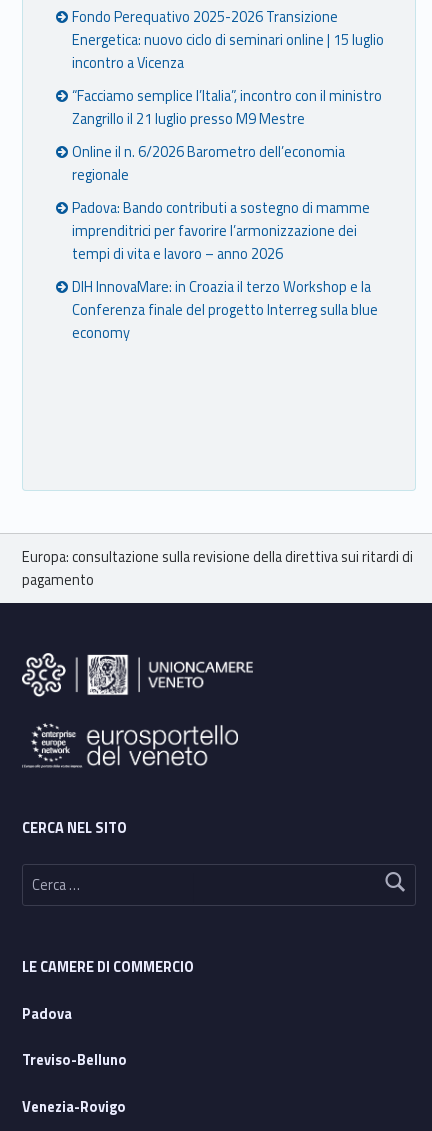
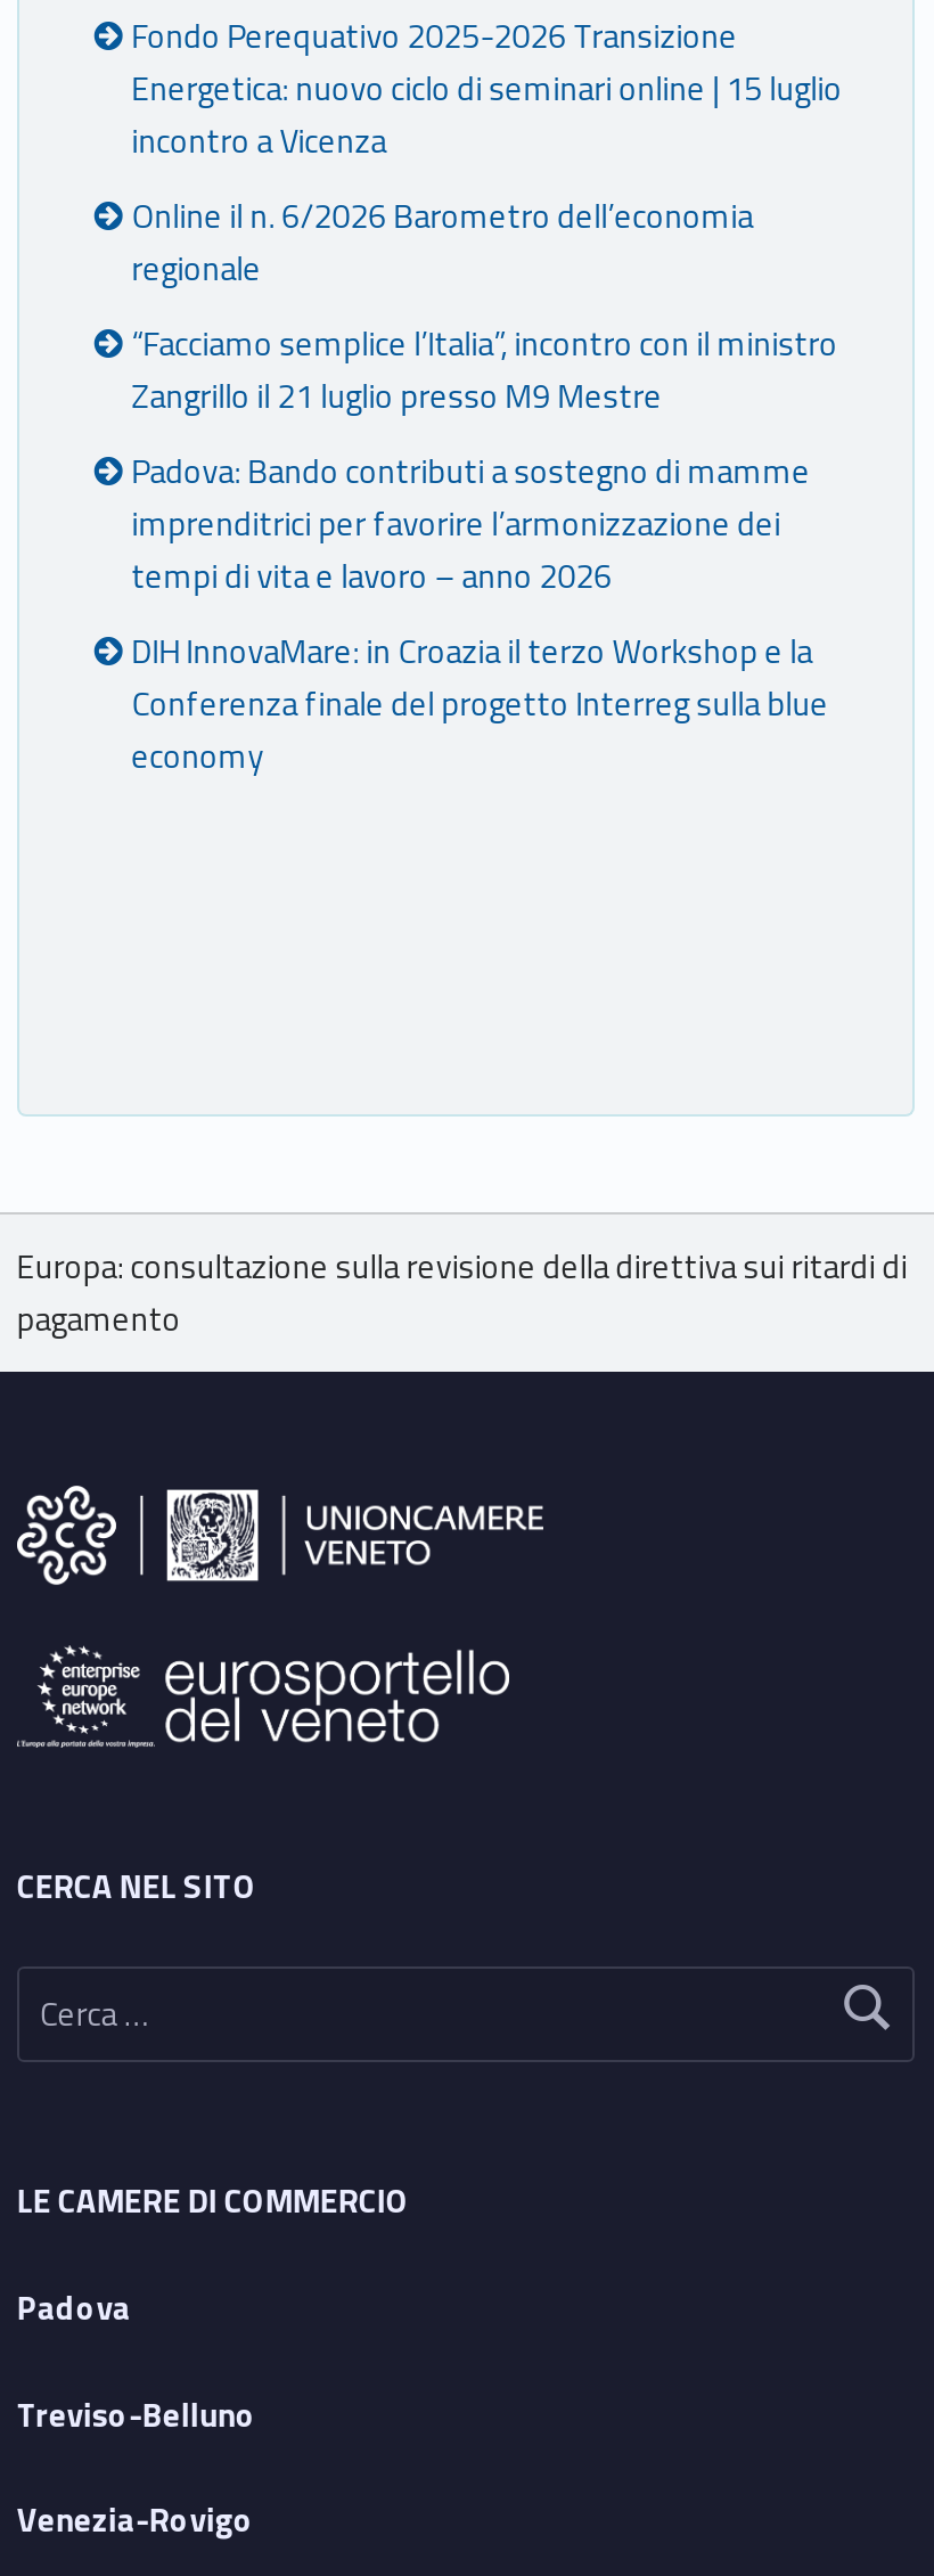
moved down: “Facciamo semplice l’Italia”, incontro con il ministro | Zangrillo il 21 luglio presso M9 Mestre

moved up: Online il n. 6/2026 Barometro dell’economia | regionale
